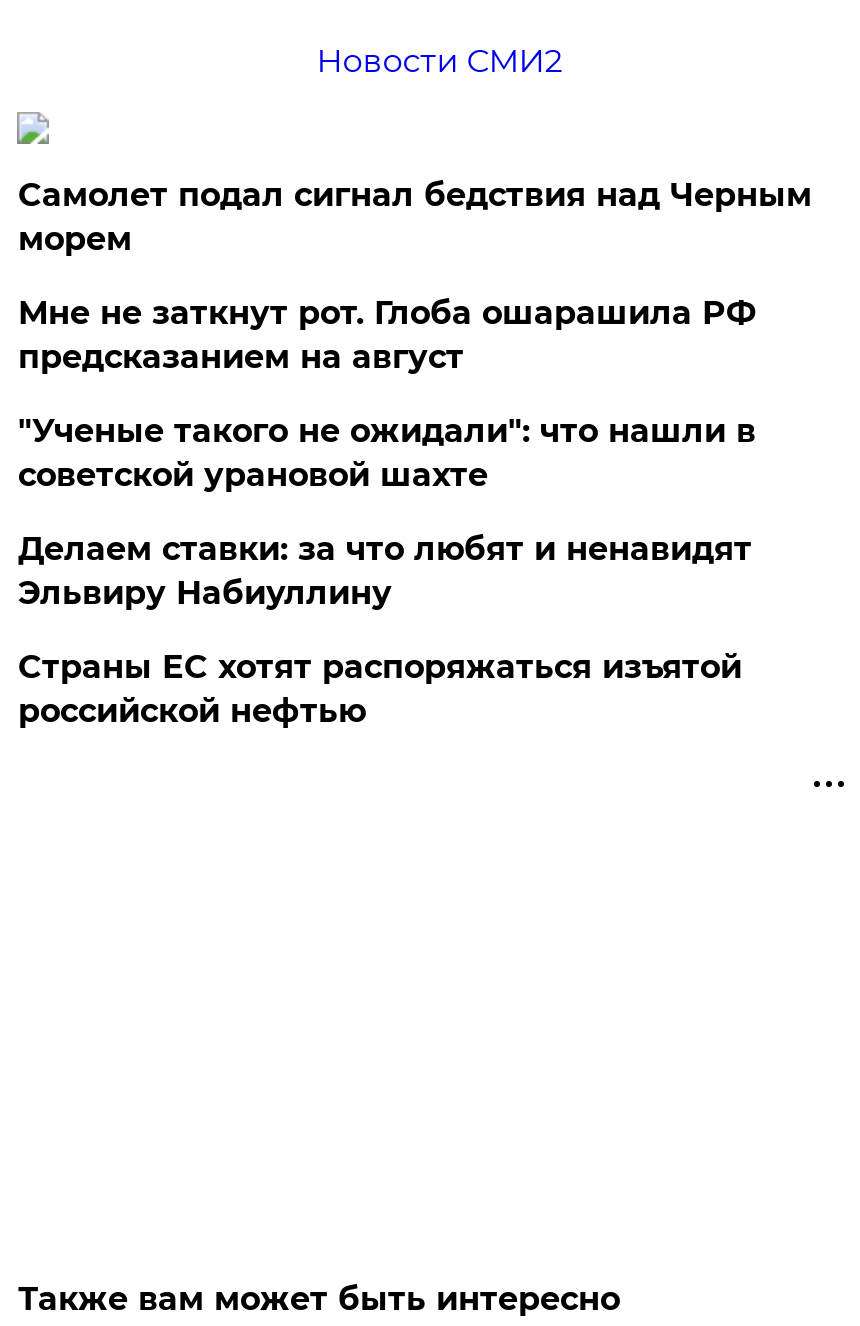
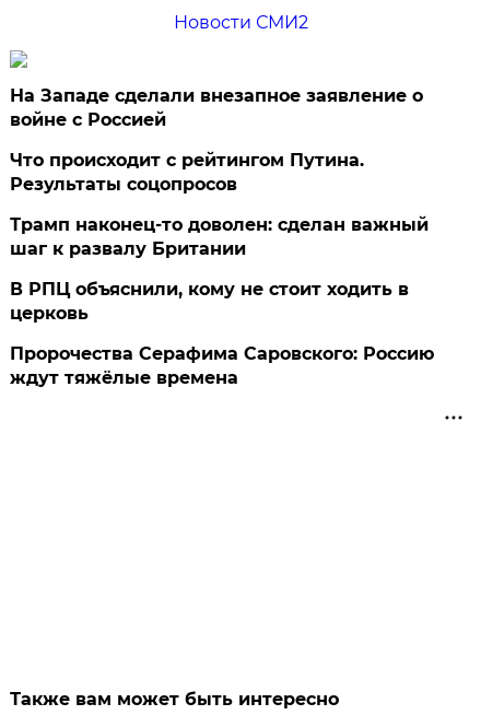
- Самолет подал сигнал бедствия над Черным
- морем
+ На Западе сделали внезапное заявление о
+ войне с Россией

- Мне не заткнут рот. Глоба ошарашила РФ
- предсказанием на август
+ Что происходит с рейтингом Путина.
+ Результаты соцопросов

- "Ученые такого не ожидали": что нашли в
- советской урановой шахте
+ Трамп наконец-то доволен: сделан важный
+ шаг к развалу Британии

- Делаем ставки: за что любят и ненавидят
- Эльвиру Набиуллину
+ В РПЦ объяснили, кому не стоит ходить в
+ церковь

- Страны ЕС хотят распоряжаться изъятой
- российской нефтью
+ Пророчества Серафима Саровского: Россию
+ ждут тяжёлые времена
